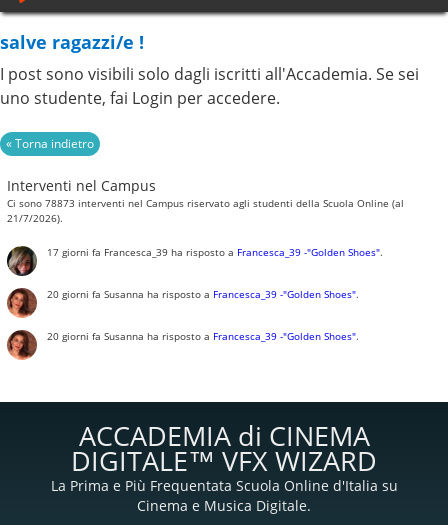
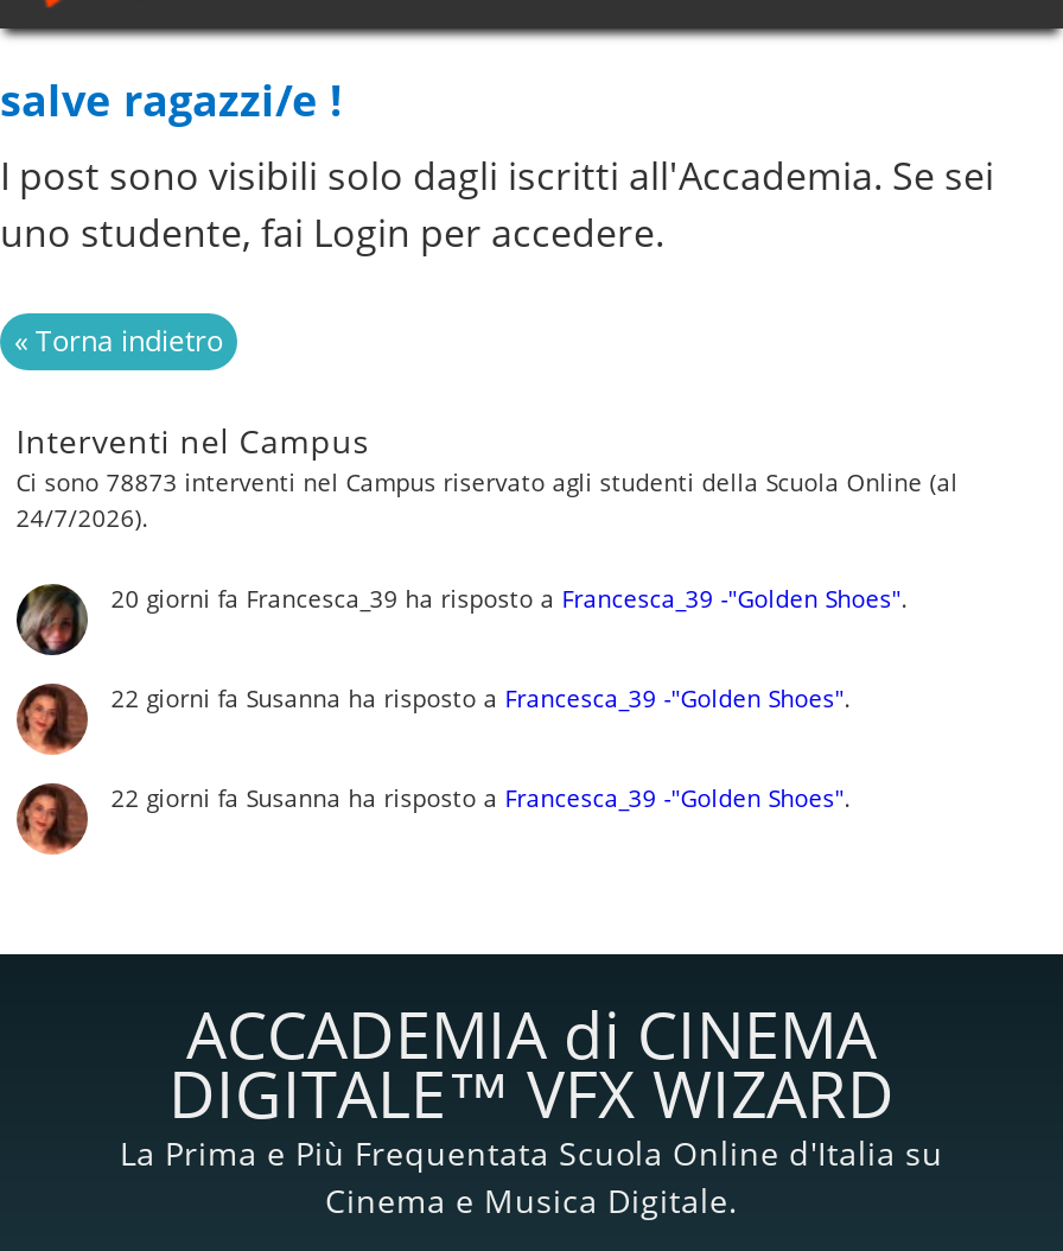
- 21/7/2026).
+ 24/7/2026).

- 17 giorni fa Francesca_39 ha risposto a Francesca_39 -"Golden Shoes".
+ 20 giorni fa Francesca_39 ha risposto a Francesca_39 -"Golden Shoes".

- 20 giorni fa Susanna ha risposto a Francesca_39 -"Golden Shoes".
+ 22 giorni fa Susanna ha risposto a Francesca_39 -"Golden Shoes".

- 20 giorni fa Susanna ha risposto a Francesca_39 -"Golden Shoes".
+ 22 giorni fa Susanna ha risposto a Francesca_39 -"Golden Shoes".
